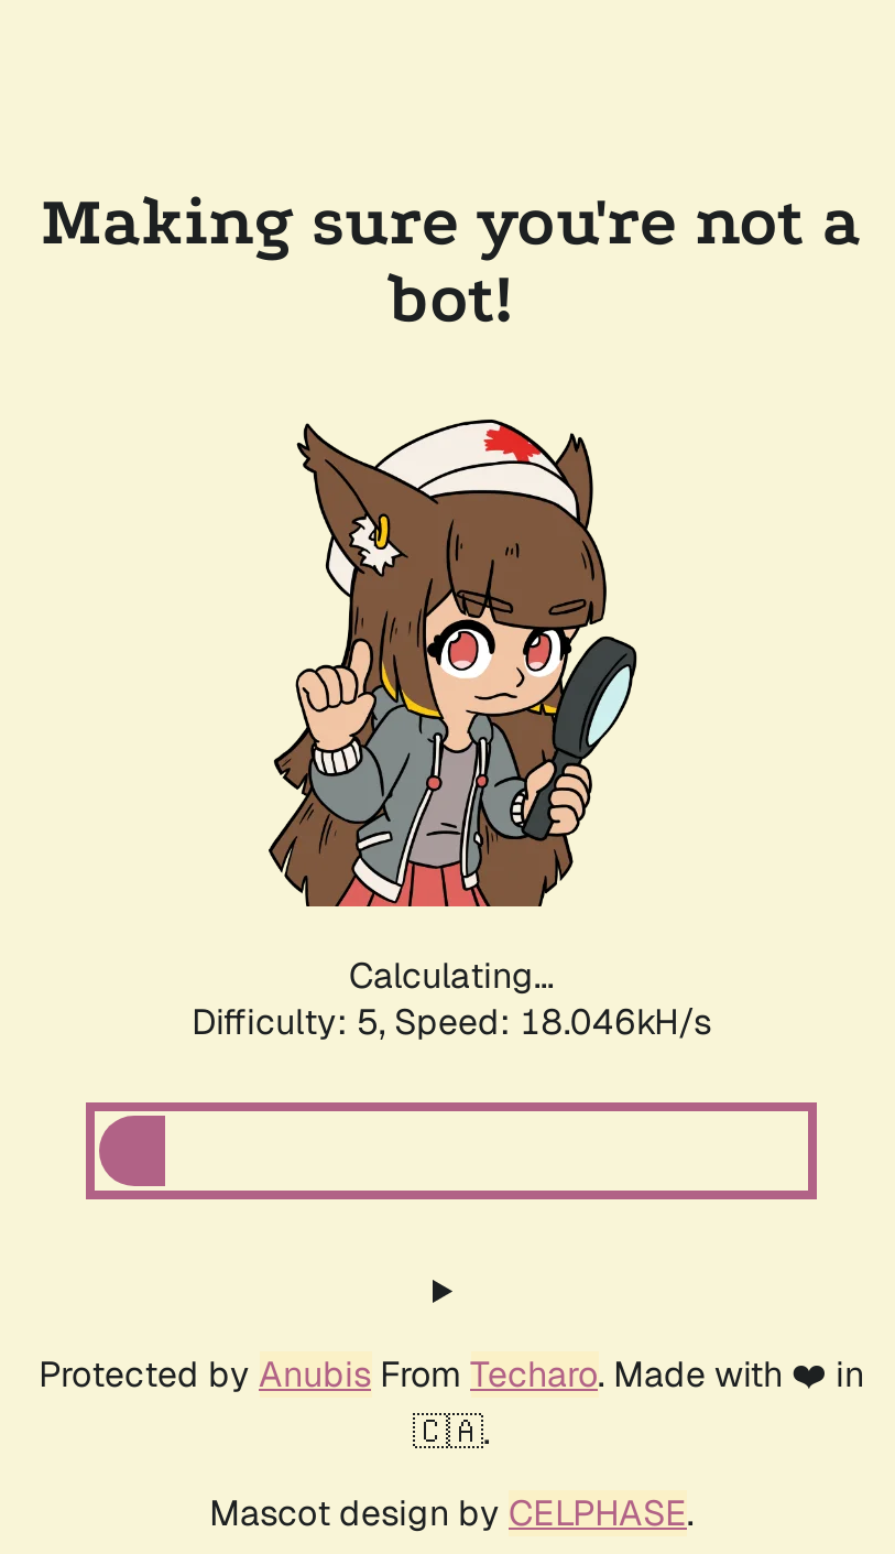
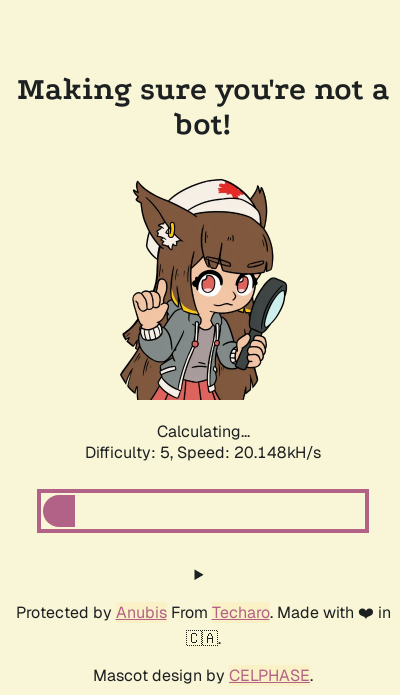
- Difficulty: 5, Speed: 18.046kH/s
+ Difficulty: 5, Speed: 20.148kH/s
